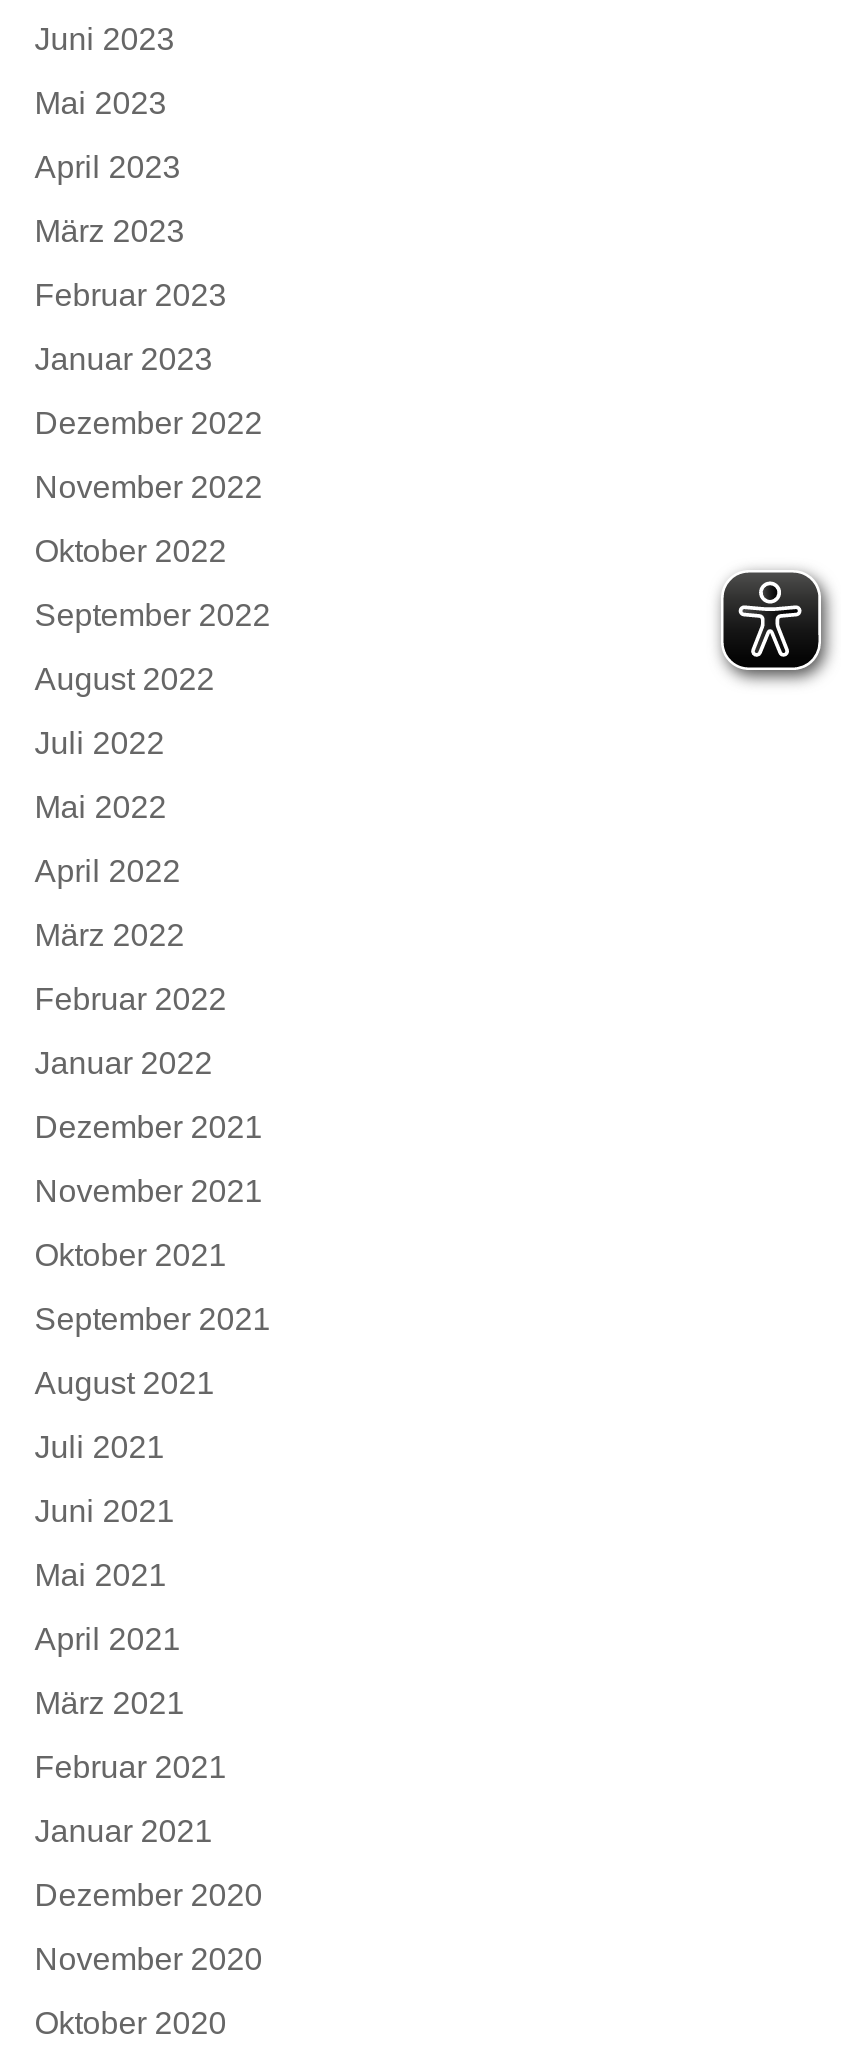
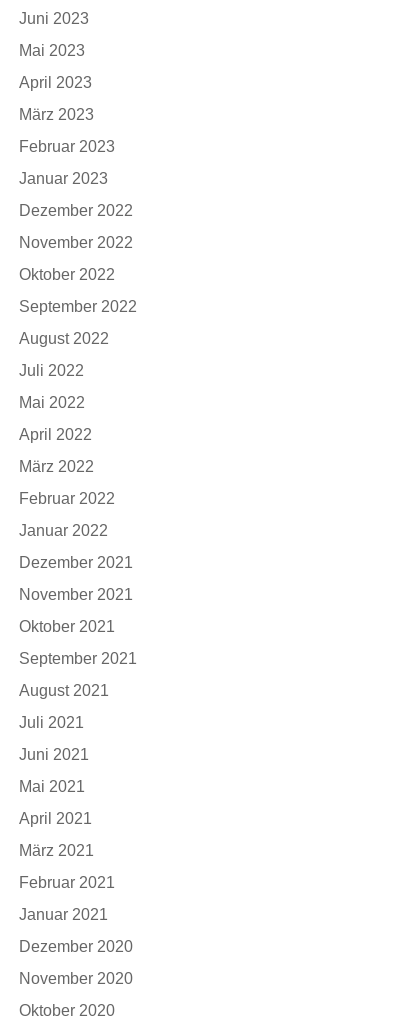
- [image]
